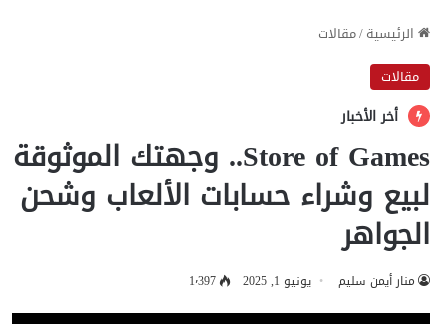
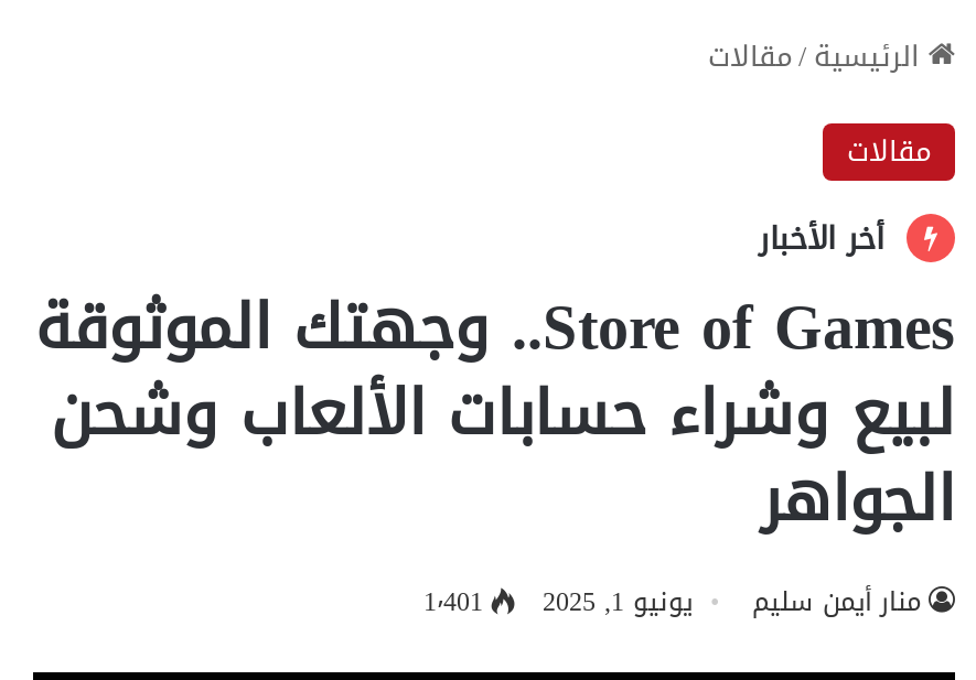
- 1٬397
+ 1٬401
